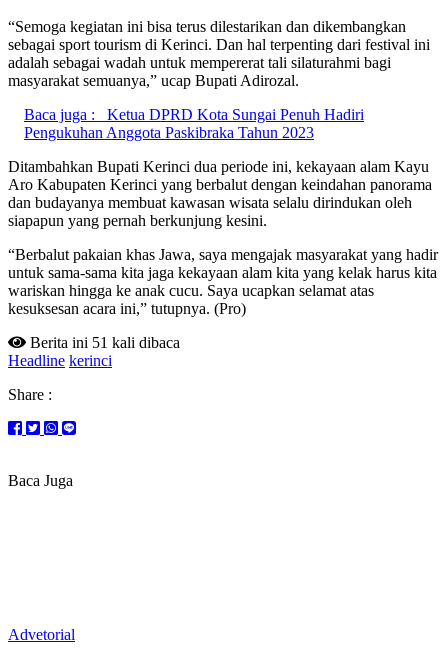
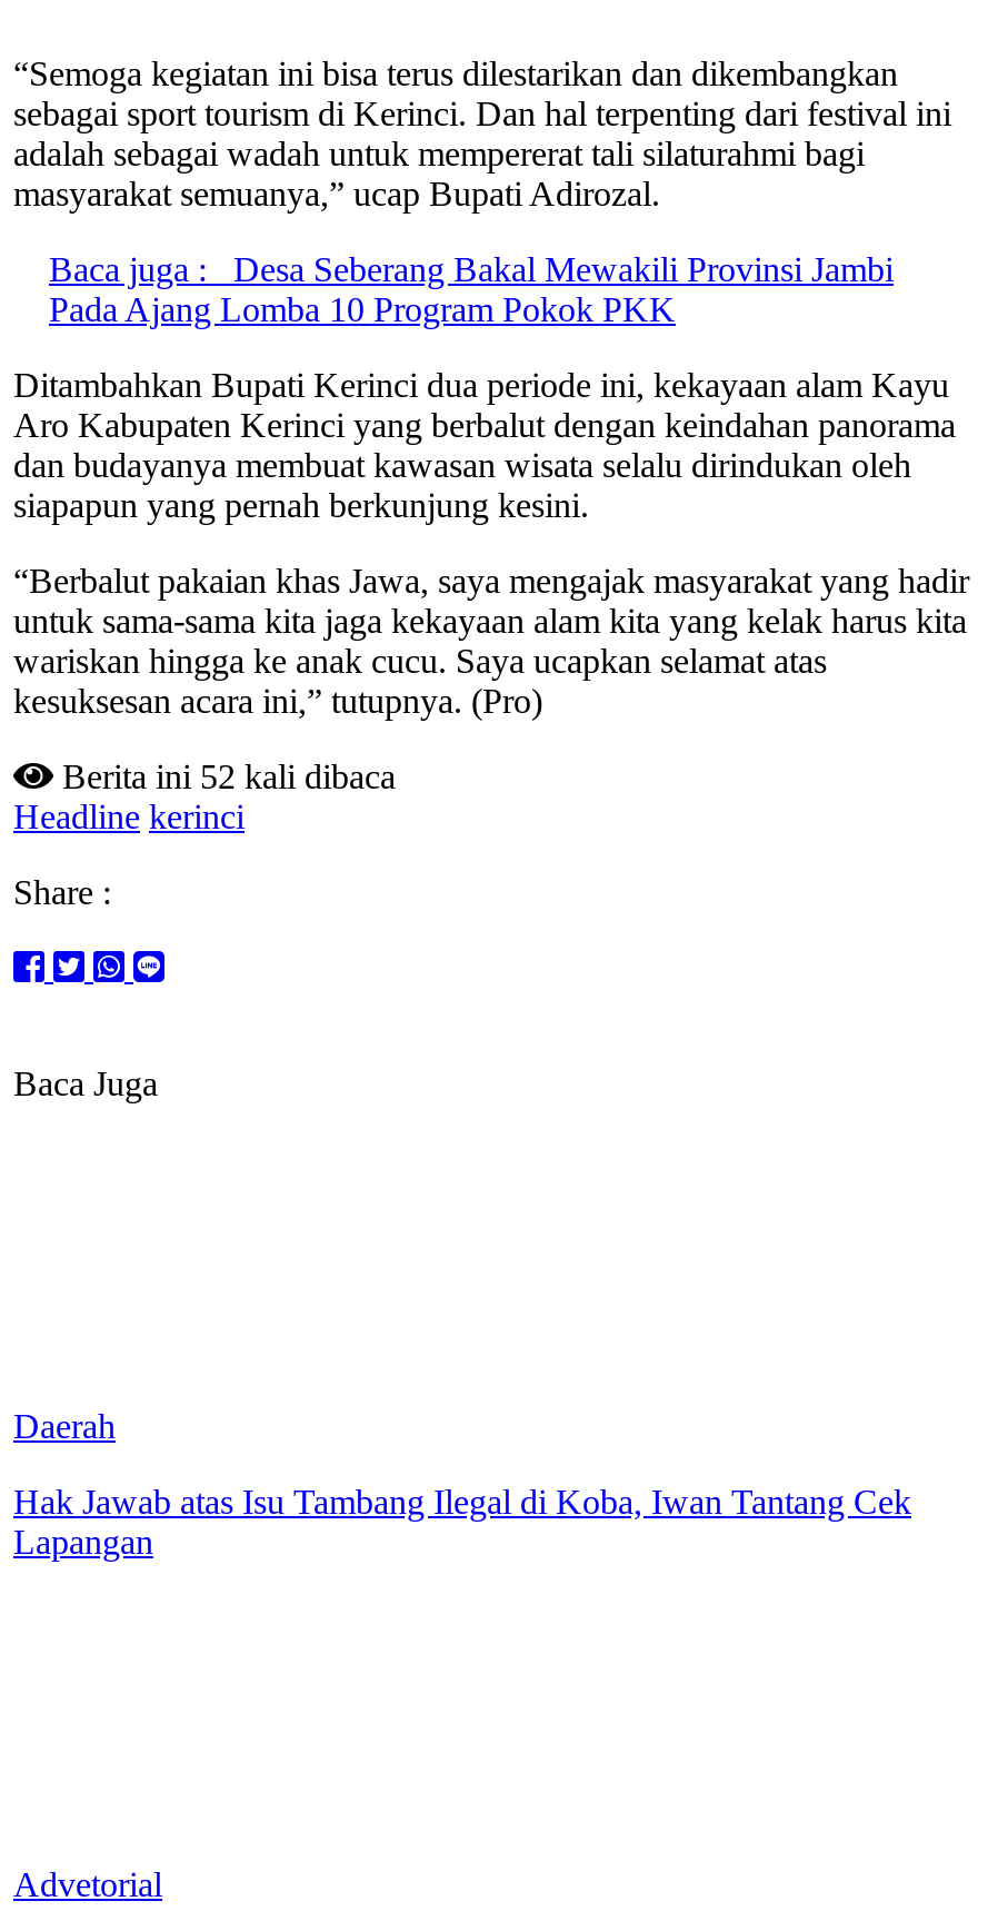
- Baca juga : Ketua DPRD Kota Sungai Penuh Hadiri
- Pengukuhan Anggota Paskibraka Tahun 2023
+ Baca juga : Desa Seberang Bakal Mewakili Provinsi Jambi
+ Pada Ajang Lomba 10 Program Pokok PKK

- Berita ini 51 kali dibaca
+ Berita ini 52 kali dibaca

+ Daerah
+ Hak Jawab atas Isu Tambang Ilegal di Koba, Iwan Tantang Cek
+ Lapangan
